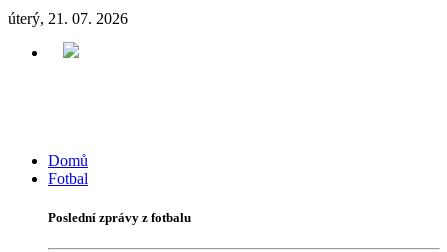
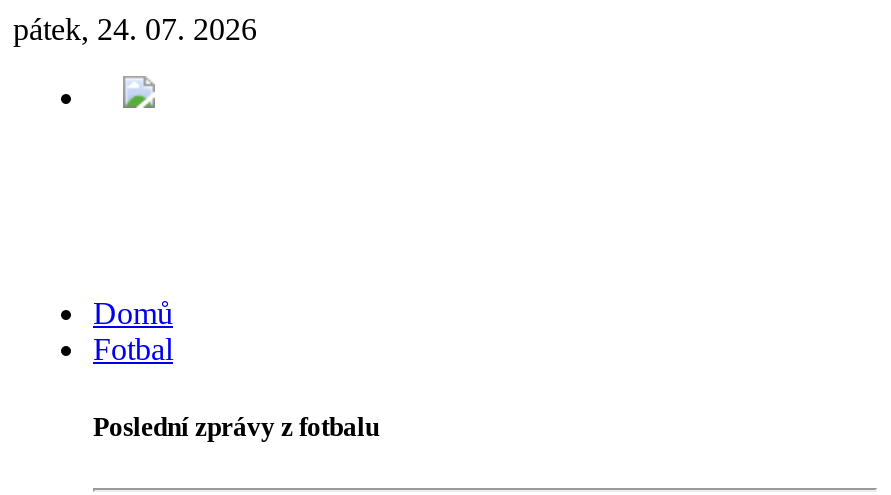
- úterý, 21. 07. 2026
+ pátek, 24. 07. 2026
